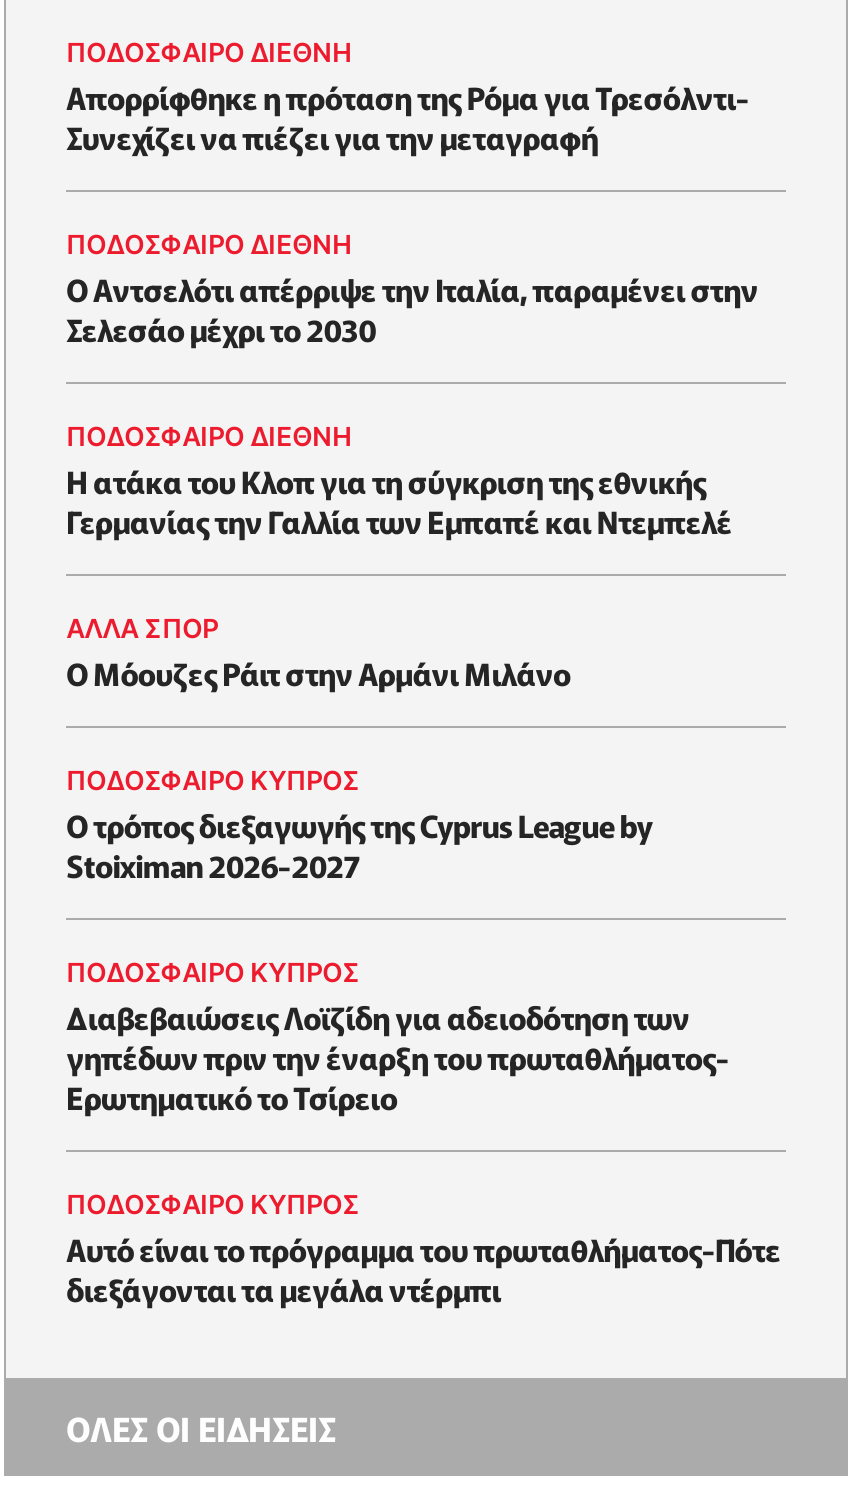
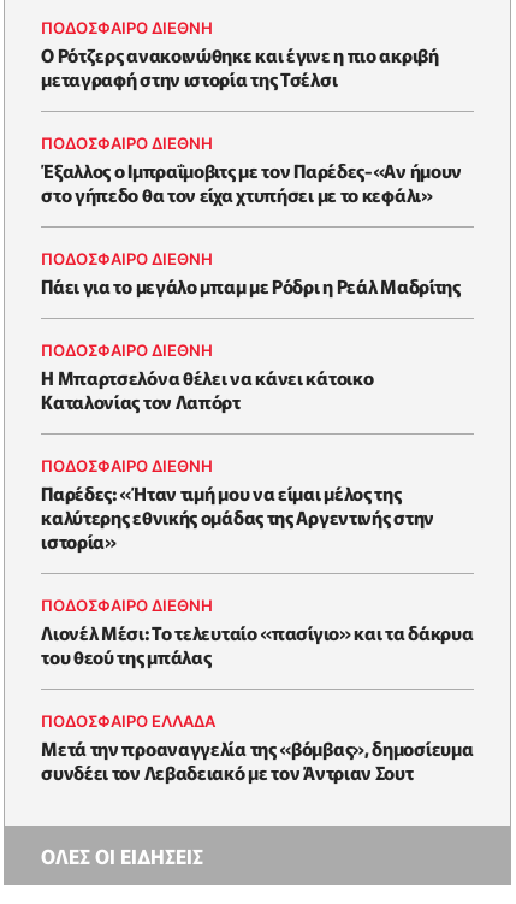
- Απορρίφθηκε η πρόταση της Ρόμα για Τρεσόλντι-
- Συνεχίζει να πιέζει για την μεταγραφή
+ Ο Ρότζερς ανακοινώθηκε και έγινε η πιο ακριβή
+ μεταγραφή στην ιστορία της Τσέλσι

- Ο Αντσελότι απέρριψε την Ιταλία, παραμένει στην
- Σελεσάο μέχρι το 2030
+ Έξαλλος ο Ιμπραΐμοβιτς με τον Παρέδες-«Αν ήμουν
+ στο γήπεδο θα τον είχα χτυπήσει με το κεφάλι»

- Η ατάκα του Κλοπ για τη σύγκριση της εθνικής
- Γερμανίας την Γαλλία των Εμπαπέ και Ντεμπελέ
+ Πάει για το μεγάλο μπαμ με Ρόδρι η Ρεάλ Μαδρίτης

- ΑΛΛΑ ΣΠΟΡ
- Ο Μόουζες Ράιτ στην Αρμάνι Μιλάνο
+ ΠΟΔΟΣΦΑΙΡΟ ΔΙΕΘΝΗ
+ Η Μπαρτσελόνα θέλει να κάνει κάτοικο
+ Καταλονίας τον Λαπόρτ

- ΠΟΔΟΣΦΑΙΡΟ ΚΥΠΡΟΣ
- Ο τρόπος διεξαγωγής της Cyprus League by
- Stoiximan 2026-2027
+ ΠΟΔΟΣΦΑΙΡΟ ΔΙΕΘΝΗ
+ Παρέδες: «Ήταν τιμή μου να είμαι μέλος της
+ καλύτερης εθνικής ομάδας της Αργεντινής στην
+ ιστορία»

- ΠΟΔΟΣΦΑΙΡΟ ΚΥΠΡΟΣ
- Διαβεβαιώσεις Λοϊζίδη για αδειοδότηση των
- γηπέδων πριν την έναρξη του πρωταθλήματος-
- Ερωτηματικό το Τσίρειο
+ ΠΟΔΟΣΦΑΙΡΟ ΔΙΕΘΝΗ
+ Λιονέλ Μέσι: Το τελευταίο «πασίγιο» και τα δάκρυα
+ του θεού της μπάλας

- ΠΟΔΟΣΦΑΙΡΟ ΚΥΠΡΟΣ
- Αυτό είναι το πρόγραμμα του πρωταθλήματος-Πότε
- διεξάγονται τα μεγάλα ντέρμπι
+ ΠΟΔΟΣΦΑΙΡΟ ΕΛΛΑΔΑ
+ Μετά την προαναγγελία της «βόμβας», δημοσίευμα
+ συνδέει τον Λεβαδειακό με τον Άντριαν Σουτ
